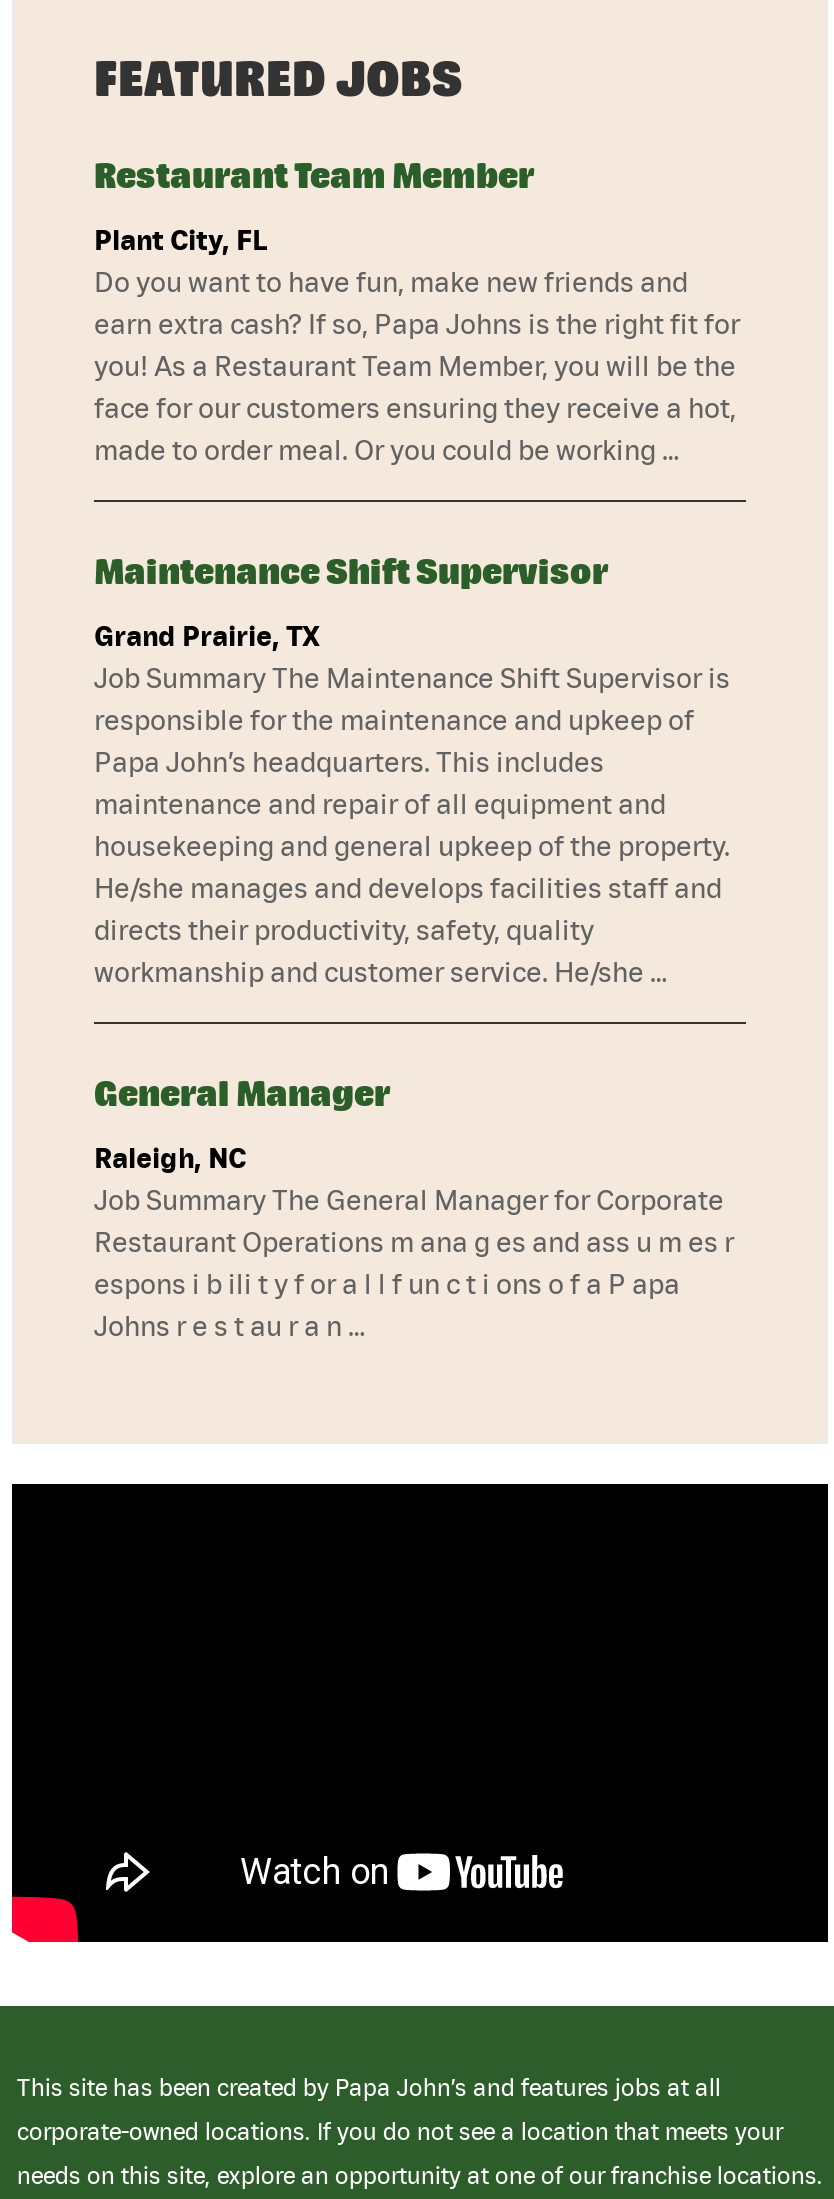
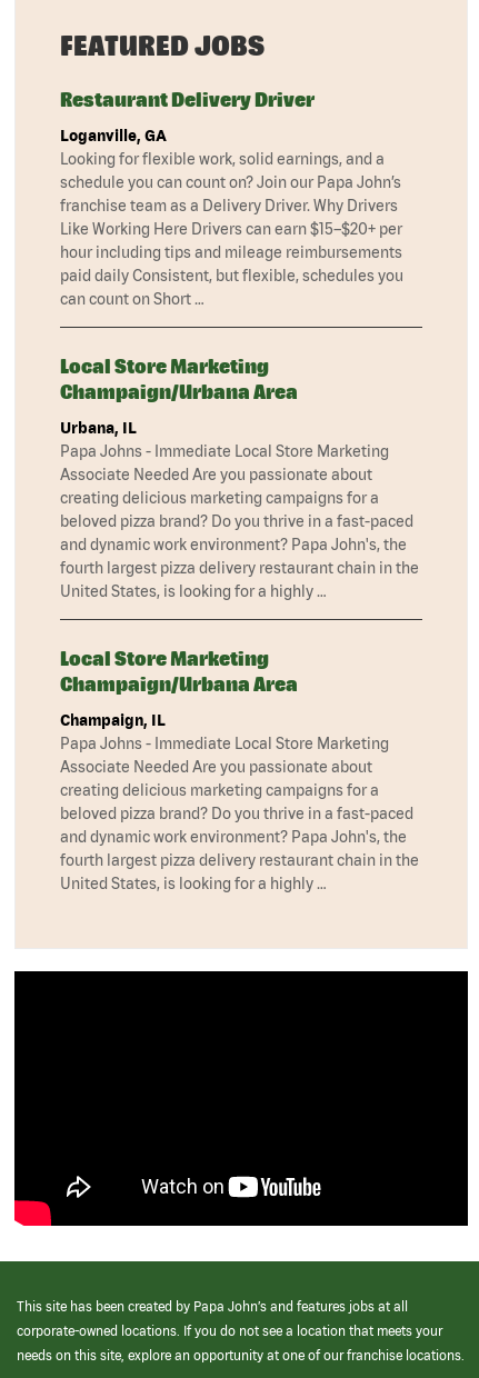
- Restaurant Team Member
+ Restaurant Delivery Driver

- Plant City, FL
- Do you want to have fun, make new friends and
- earn extra cash? If so, Papa Johns is the right fit for
- you! As a Restaurant Team Member, you will be the
- face for our customers ensuring they receive a hot,
- made to order meal. Or you could be working …
+ Loganville, GA
+ Looking for flexible work, solid earnings, and a
+ schedule you can count on? Join our Papa John’s
+ franchise team as a Delivery Driver. Why Drivers
+ Like Working Here Drivers can earn $15–$20+ per
+ hour including tips and mileage reimbursements
+ paid daily Consistent, but flexible, schedules you
+ can count on Short …

- Maintenance Shift Supervisor
+ Local Store Marketing
+ Champaign/Urbana Area

- Grand Prairie, TX
- Job Summary The Maintenance Shift Supervisor is
- responsible for the maintenance and upkeep of
- Papa John’s headquarters. This includes
- maintenance and repair of all equipment and
- housekeeping and general upkeep of the property.
- He/she manages and develops facilities staff and
- directs their productivity, safety, quality
- workmanship and customer service. He/she …
+ Urbana, IL
+ Papa Johns - Immediate Local Store Marketing
+ Associate Needed Are you passionate about
+ creating delicious marketing campaigns for a
+ beloved pizza brand? Do you thrive in a fast-paced
+ and dynamic work environment? Papa John's, the
+ fourth largest pizza delivery restaurant chain in the
+ United States, is looking for a highly …

- General Manager
+ Local Store Marketing
+ Champaign/Urbana Area

- Raleigh, NC
- Job Summary The General Manager for Corporate
- Restaurant Operations m ana g es and ass u m es r
- espons i b ili t y f or a l l f un c t i ons o f a P apa
- Johns r e s t au r a n …
+ Champaign, IL
+ Papa Johns - Immediate Local Store Marketing
+ Associate Needed Are you passionate about
+ creating delicious marketing campaigns for a
+ beloved pizza brand? Do you thrive in a fast-paced
+ and dynamic work environment? Papa John's, the
+ fourth largest pizza delivery restaurant chain in the
+ United States, is looking for a highly …
